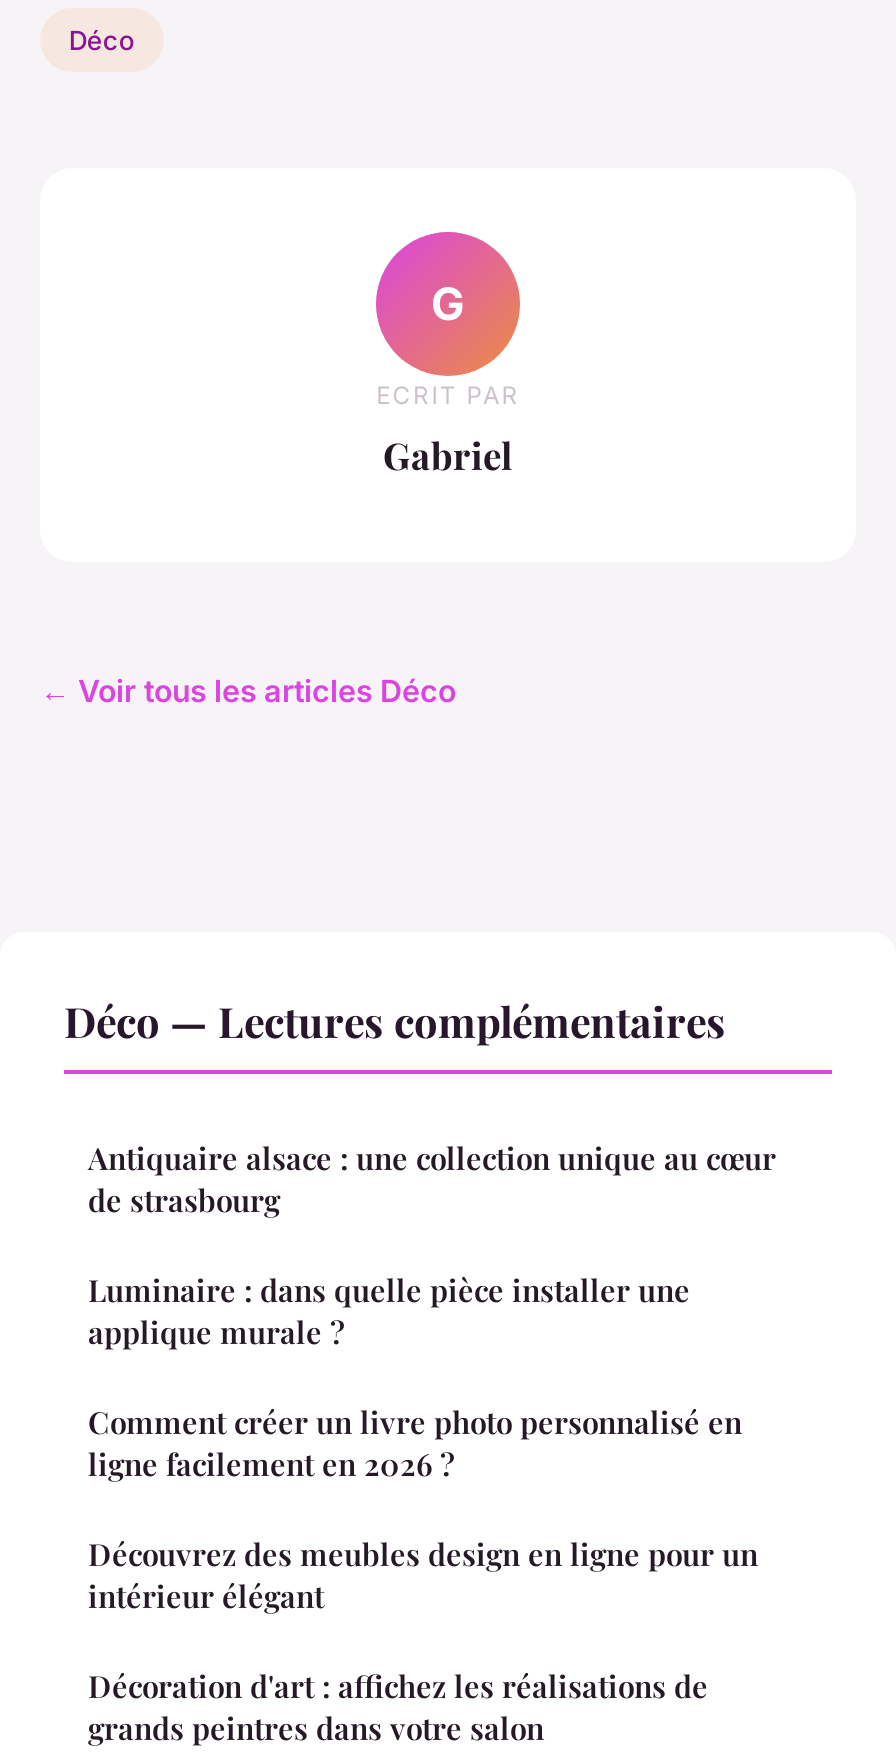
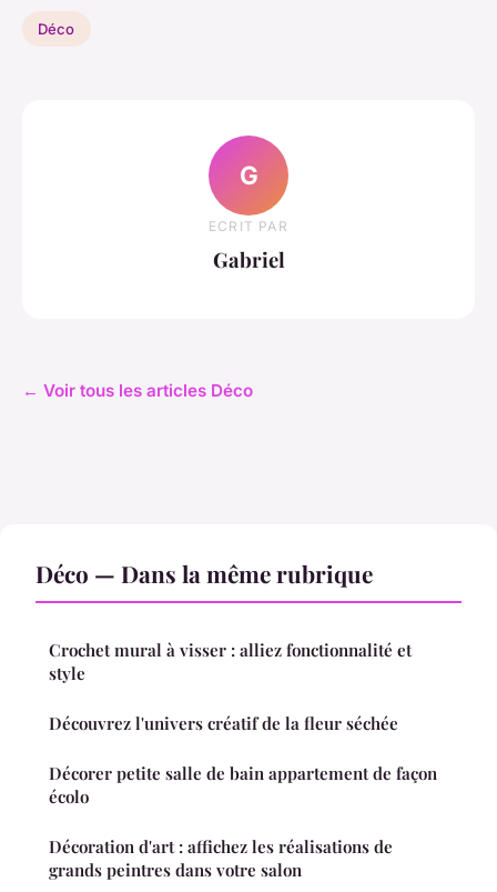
- Déco — Lectures complémentaires
- Antiquaire alsace : une collection unique au cœur
- de strasbourg
- Luminaire : dans quelle pièce installer une
- applique murale ?
- Comment créer un livre photo personnalisé en
- ligne facilement en 2026 ?
- Découvrez des meubles design en ligne pour un
- intérieur élégant
+ Déco — Dans la même rubrique
+ Crochet mural à visser : alliez fonctionnalité et
+ style
+ Découvrez l'univers créatif de la fleur séchée
+ Décorer petite salle de bain appartement de façon
+ écolo
